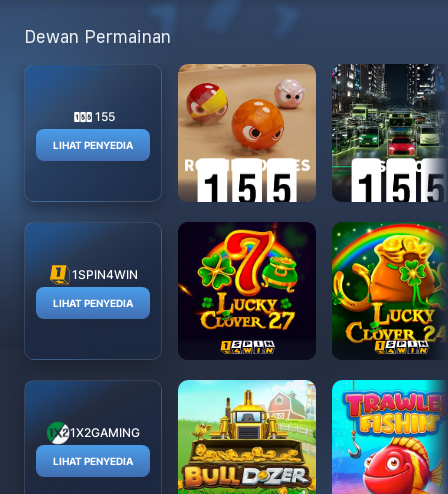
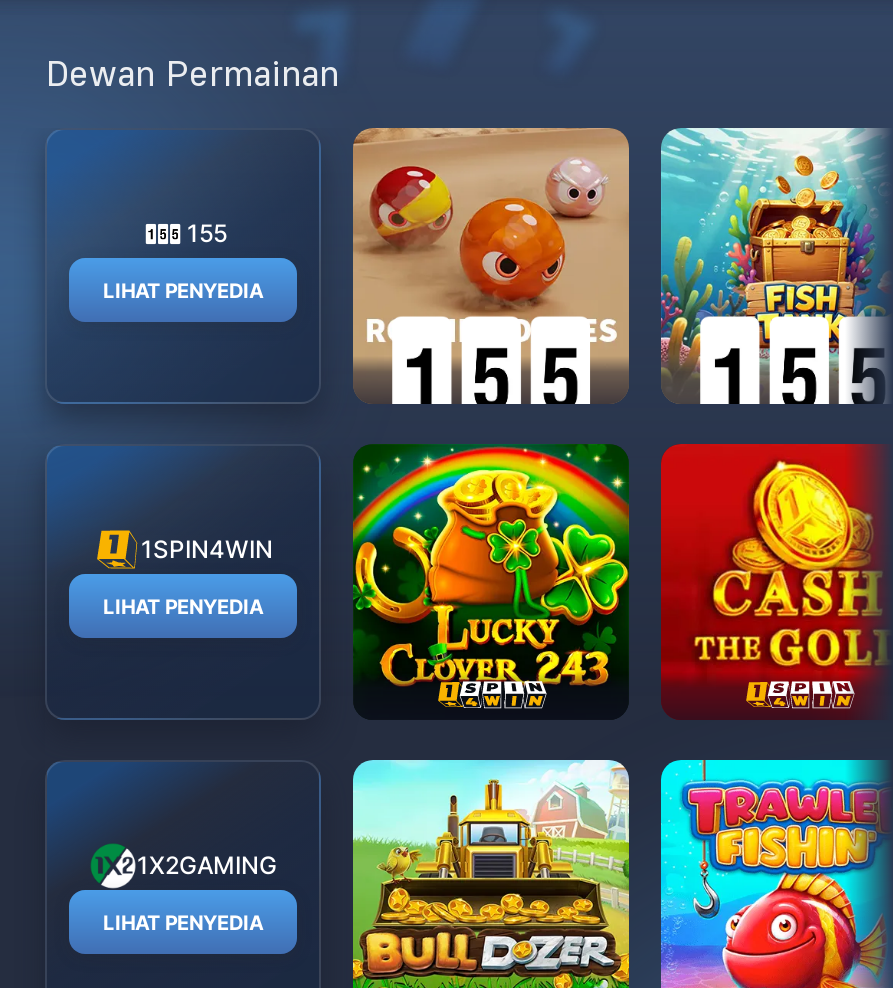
- [image]
+ [image]

- [image]
+ [image]

- [image]
+ [image]
